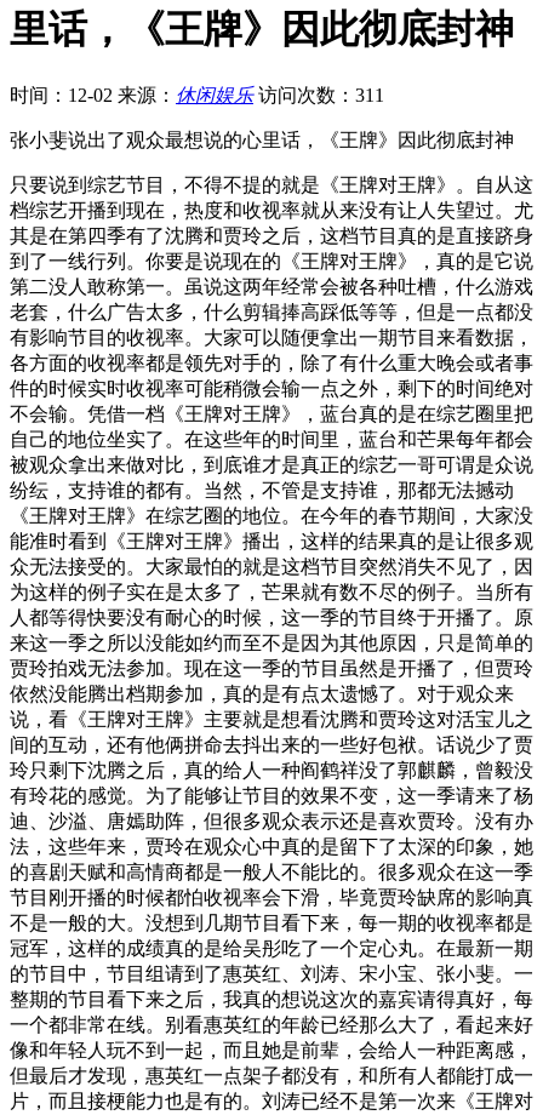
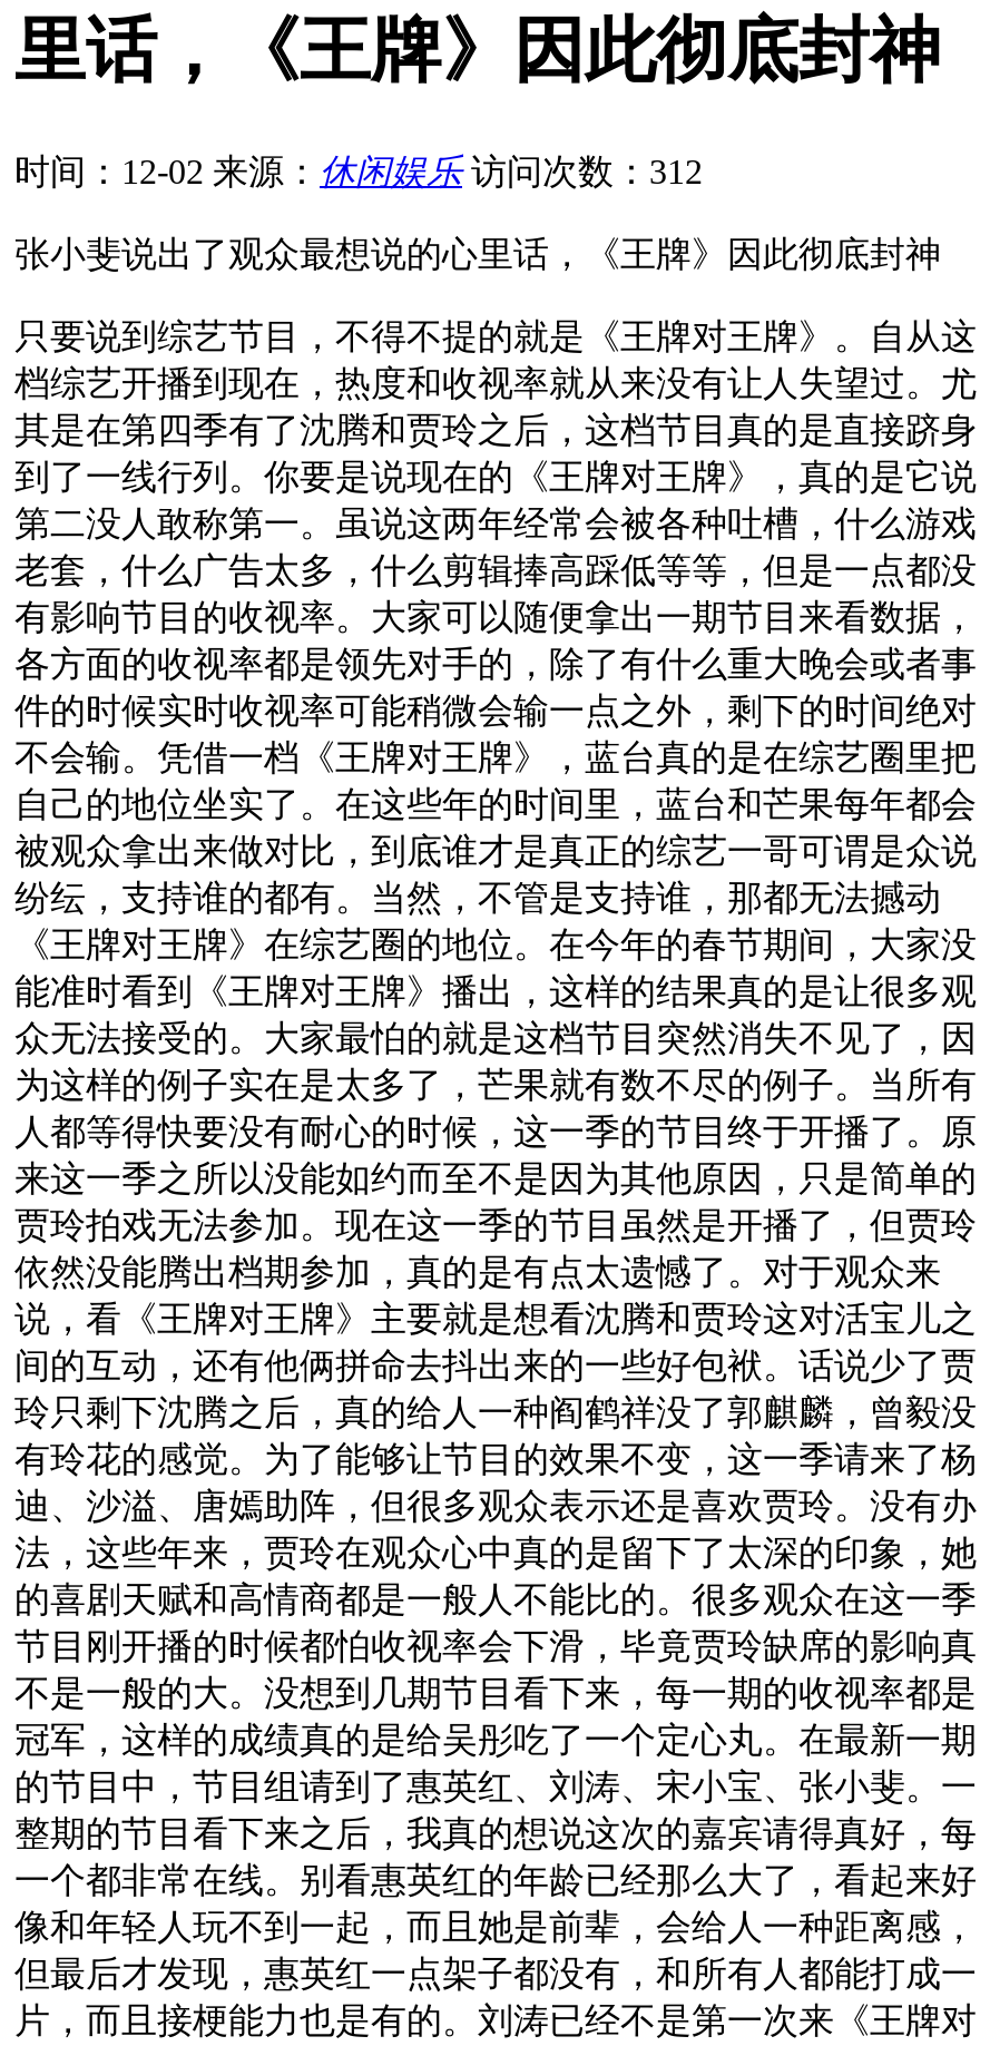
- 时间：12-02 来源：休闲娱乐 访问次数：311
+ 时间：12-02 来源：休闲娱乐 访问次数：312
